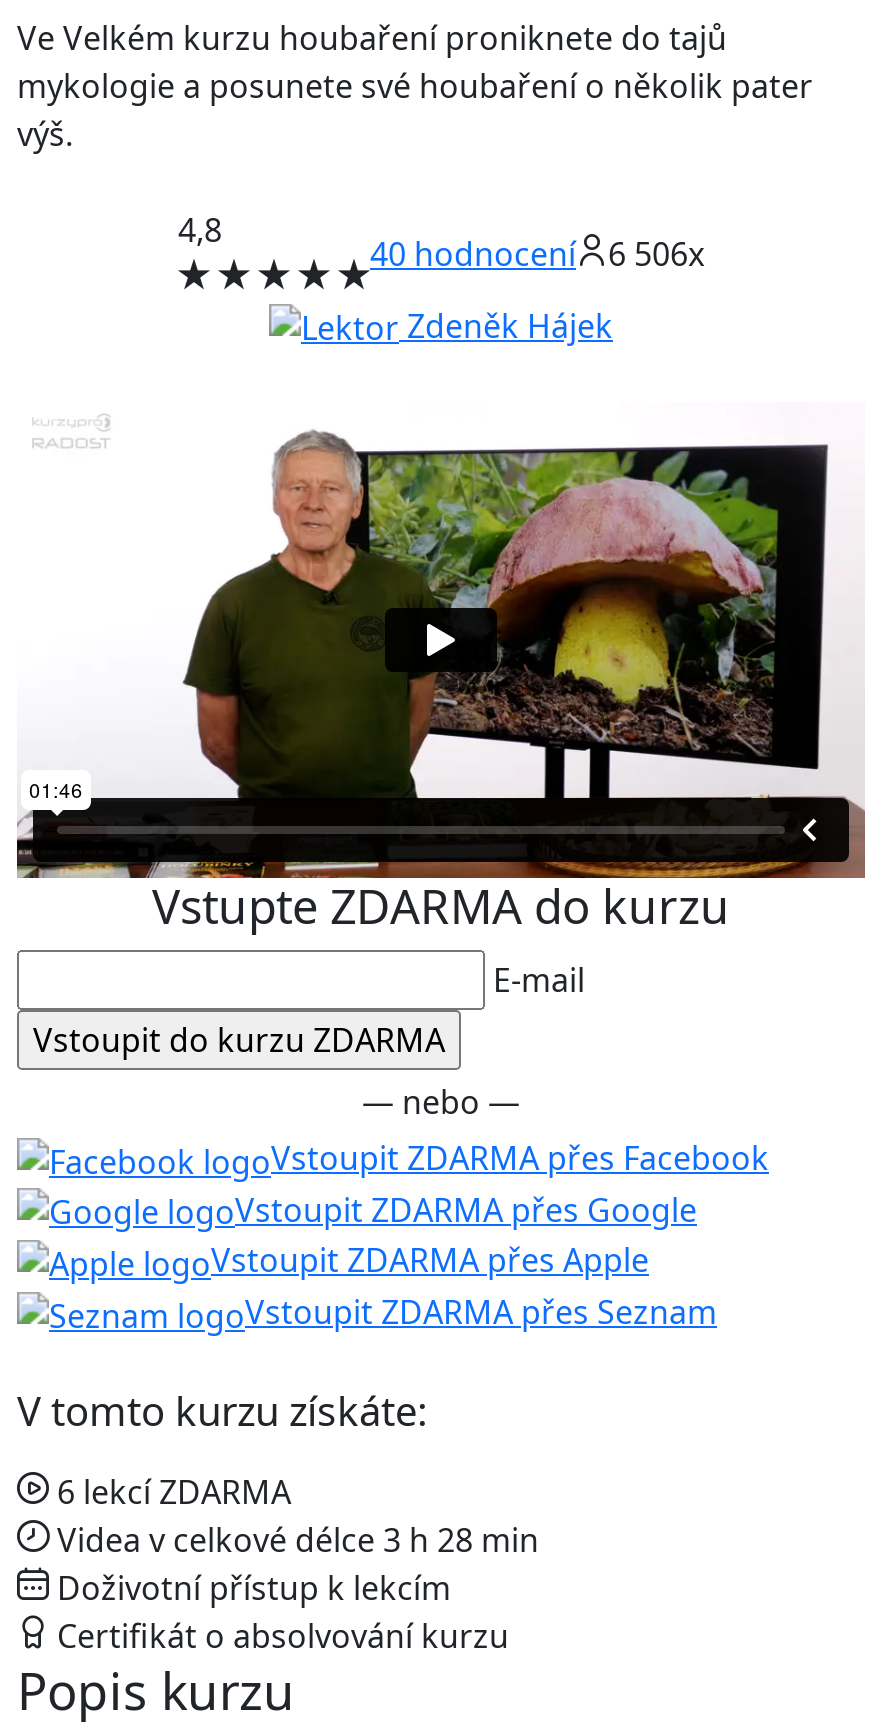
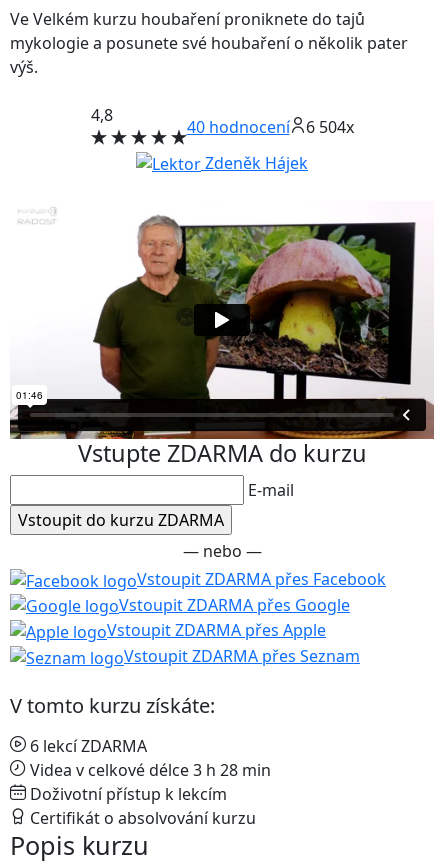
- 40 hodnocení 6 506x
+ 40 hodnocení 6 504x
